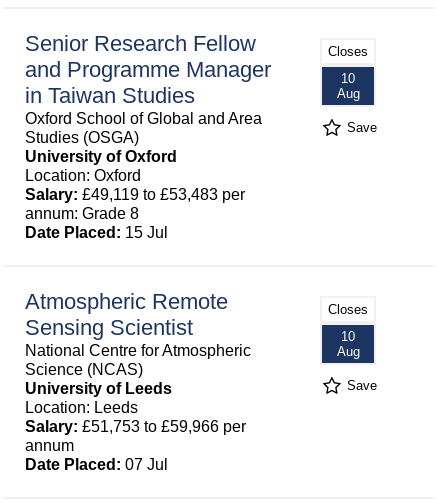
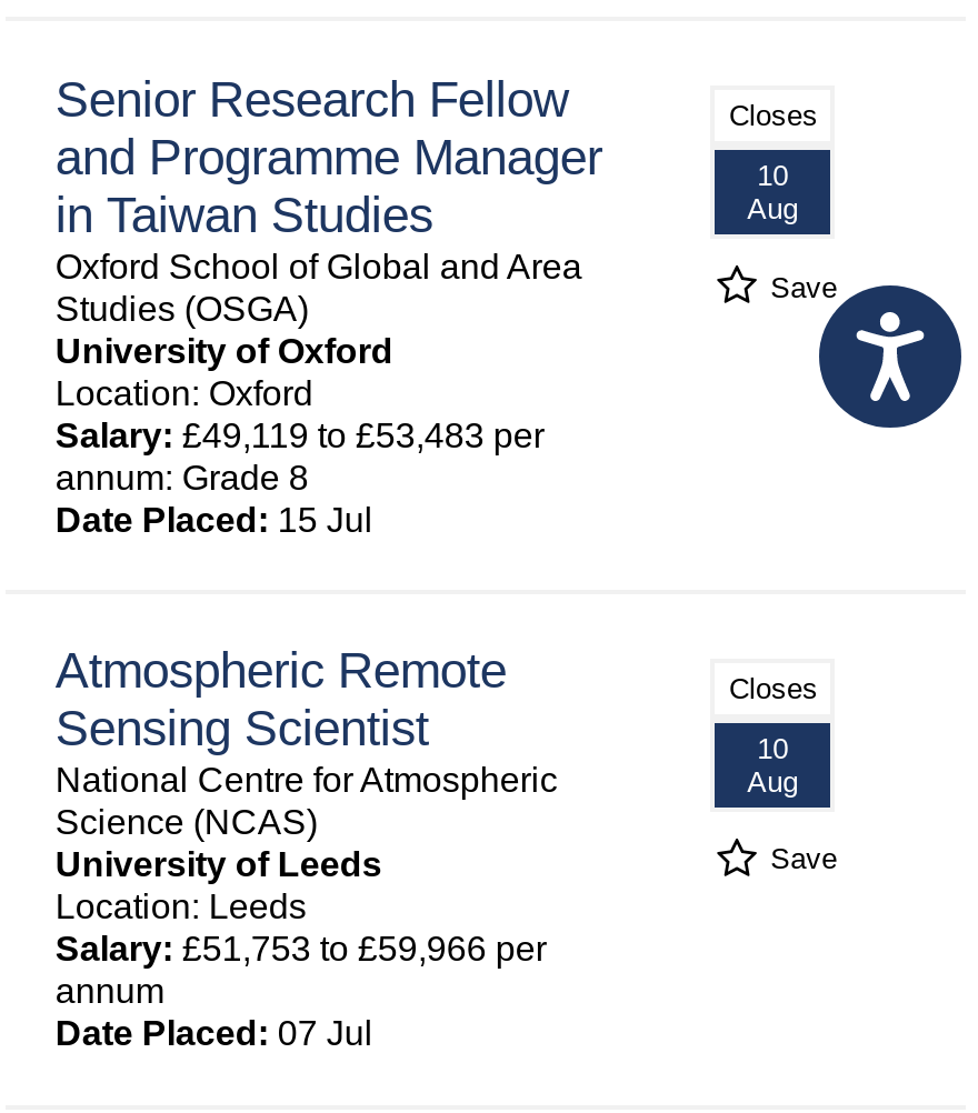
+ [image]
